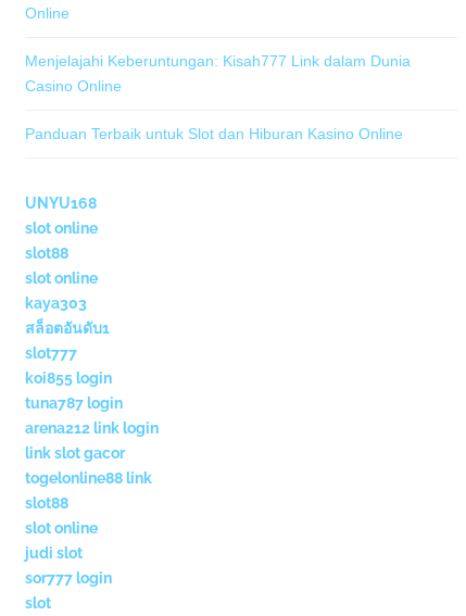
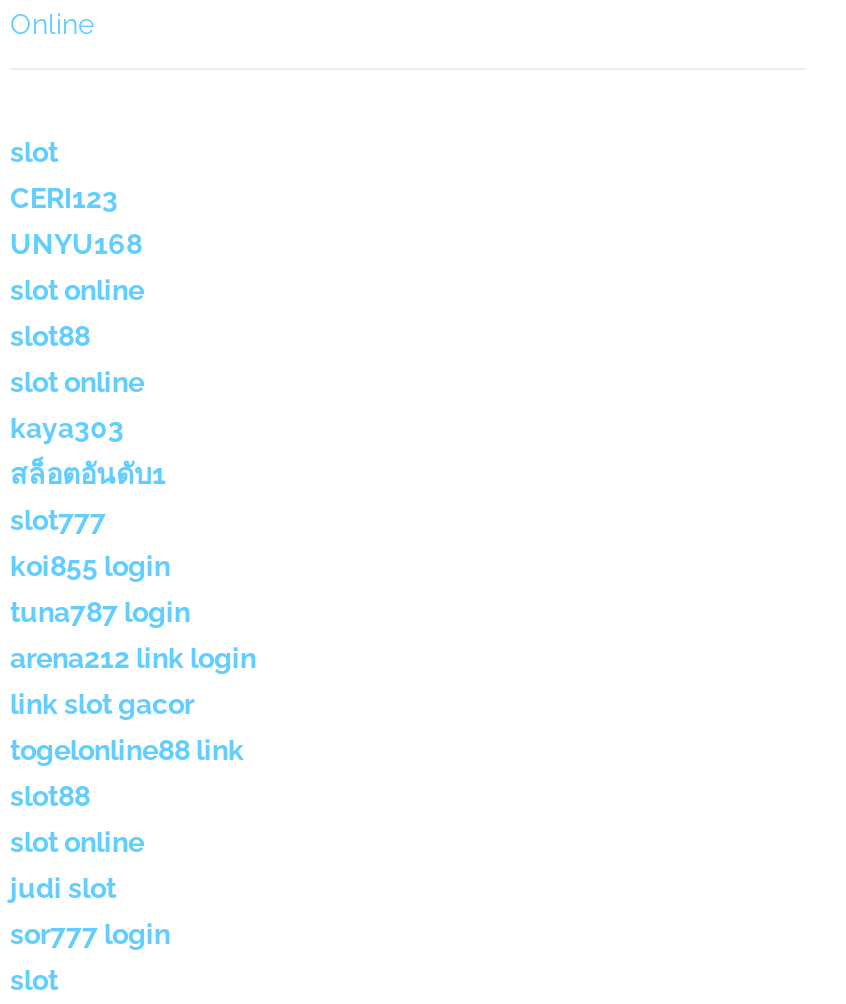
- Menjelajahi Keberuntungan: Kisah777 Link dalam Dunia
- Casino Online
- Panduan Terbaik untuk Slot dan Hiburan Kasino Online
+ slot
+ CERI123
